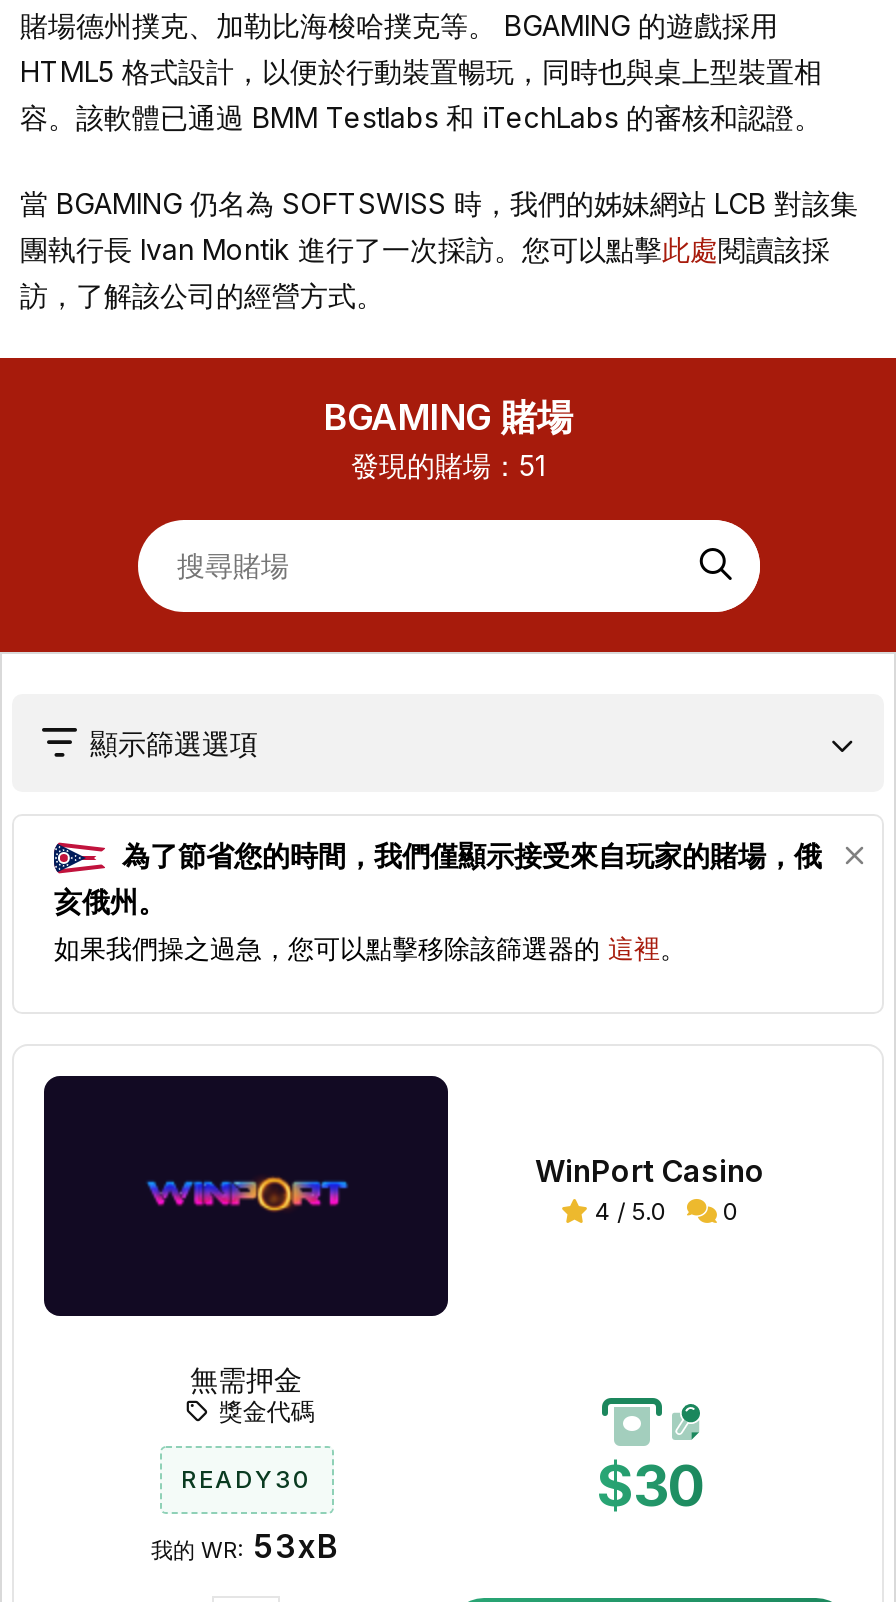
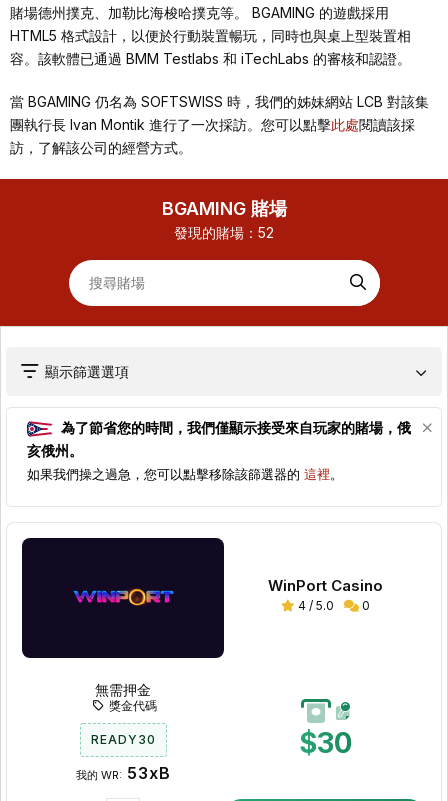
- 發現的賭場：51
+ 發現的賭場：52
